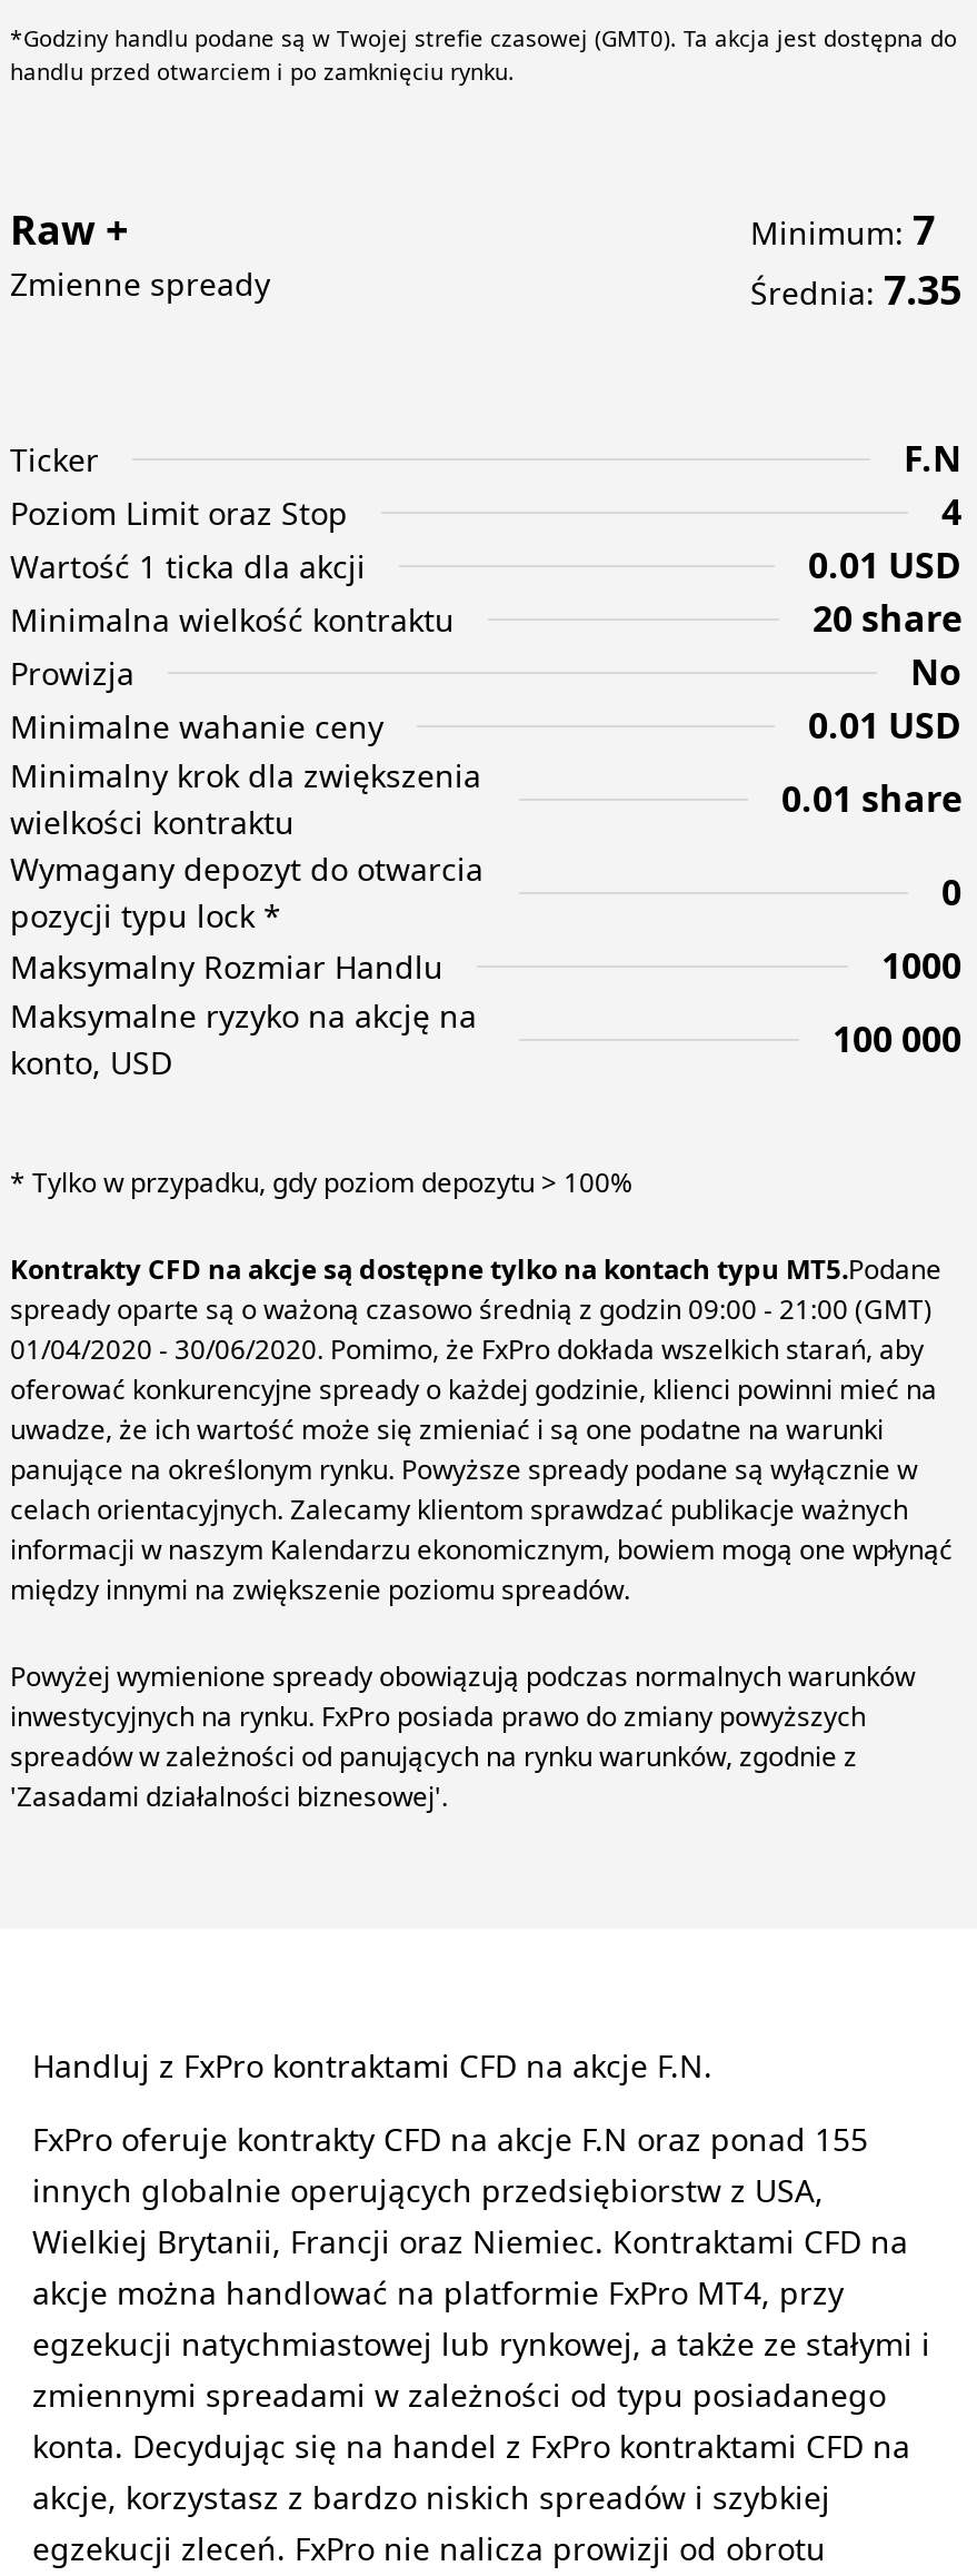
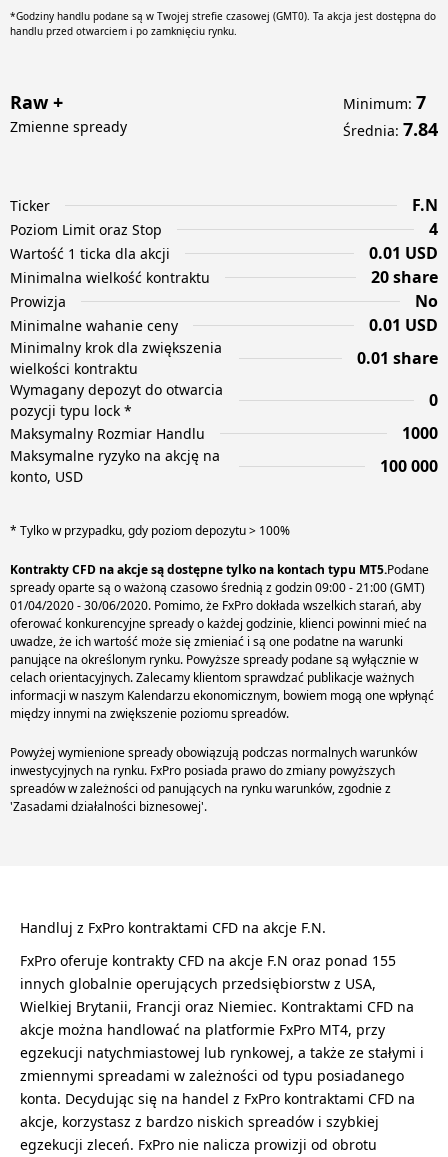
- Średnia: 7.35
+ Średnia: 7.84
